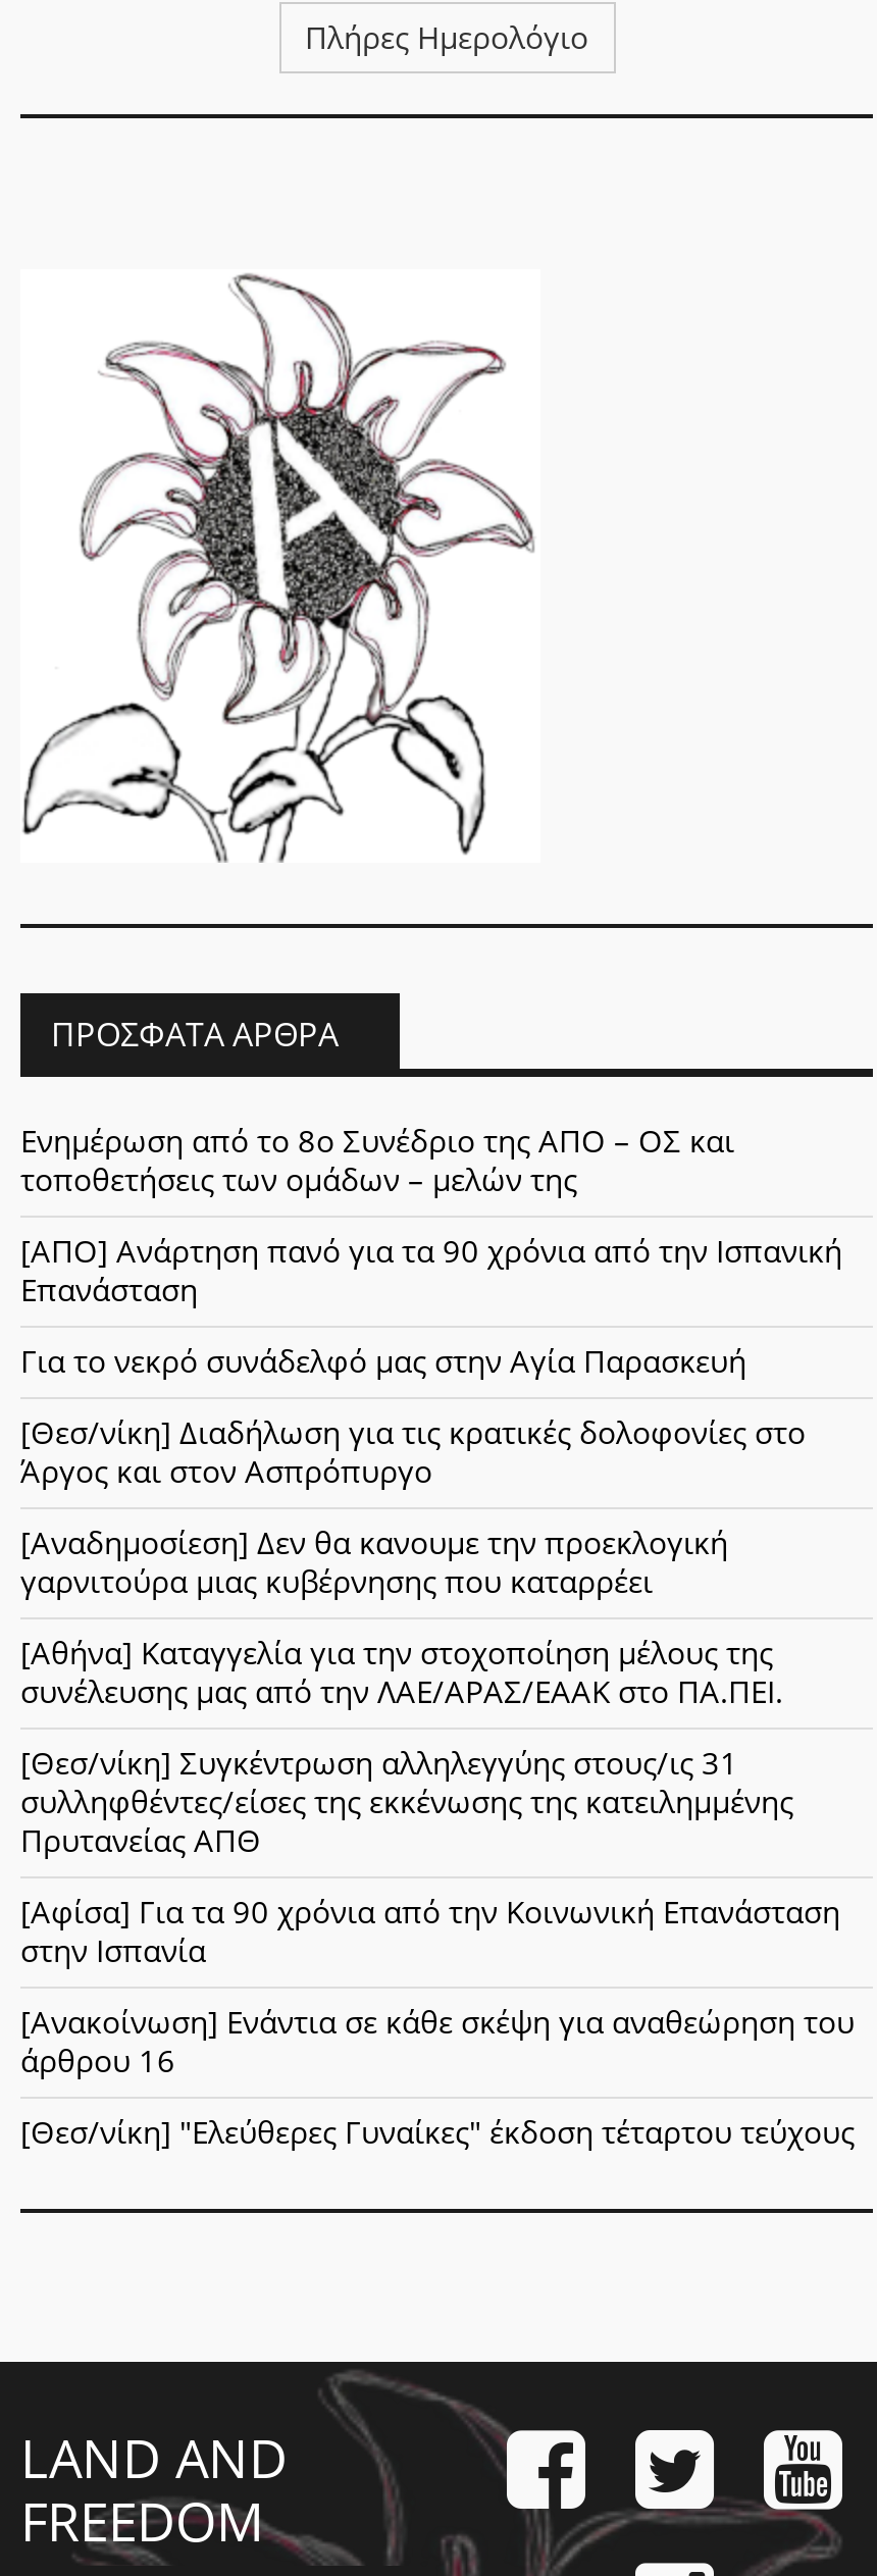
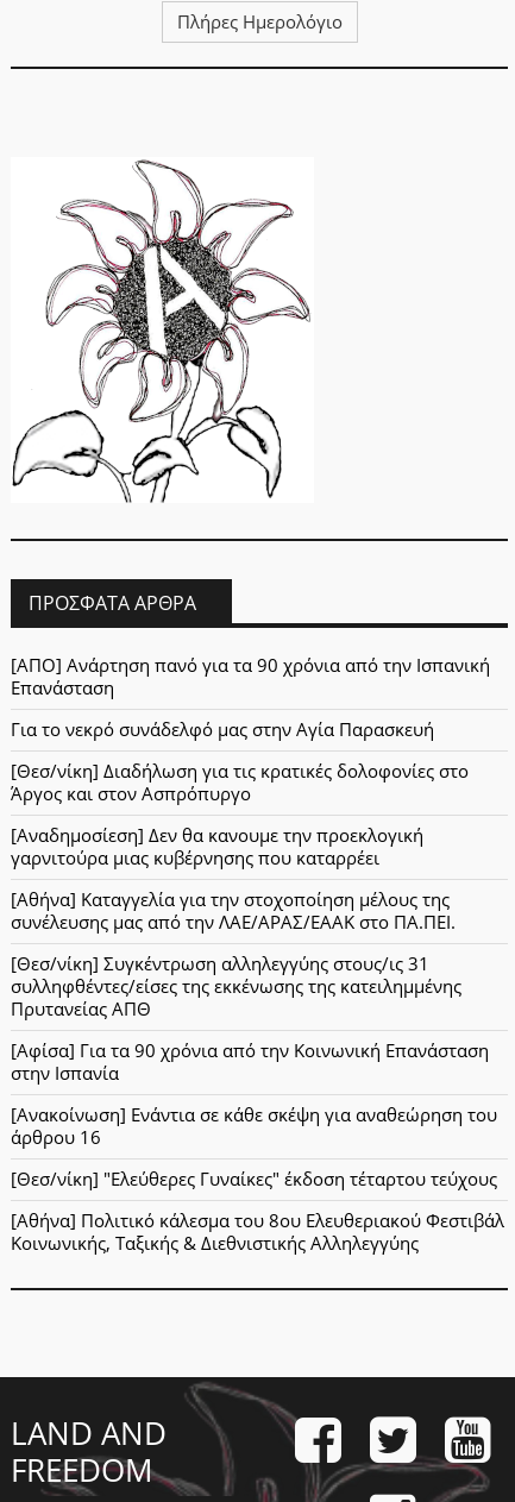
- Ενημέρωση από το 8ο Συνέδριο της ΑΠΟ – ΟΣ και
- τοποθετήσεις των ομάδων – μελών της

moved up: [ΑΠΟ] Ανάρτηση πανό για τα 90 χρόνια από την Ισπανική | Επανάσταση | Για το νεκρό συνάδελφό μας στην Αγία Παρασκευή | ... | άρθρου 16 | [Θεσ/νίκη] "Ελεύθερες Γυναίκες" έκδοση τέταρτου τεύχους

+ [Αθήνα] Πολιτικό κάλεσμα του 8ου Ελευθεριακού Φεστιβάλ
+ Κοινωνικής, Ταξικής & Διεθνιστικής Αλληλεγγύης
